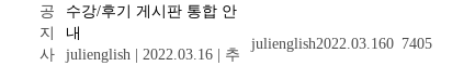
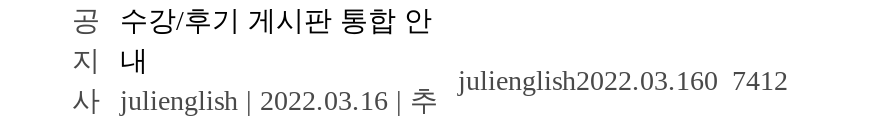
- julienglish2022.03.160 7405
+ julienglish2022.03.160 7412
